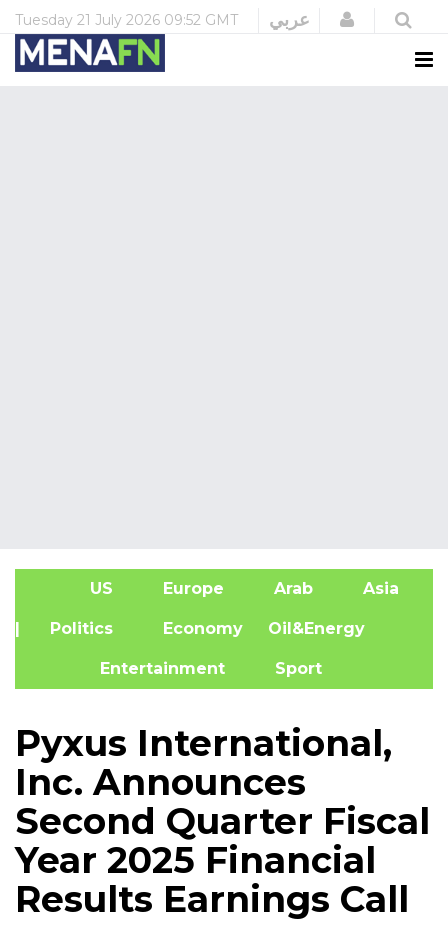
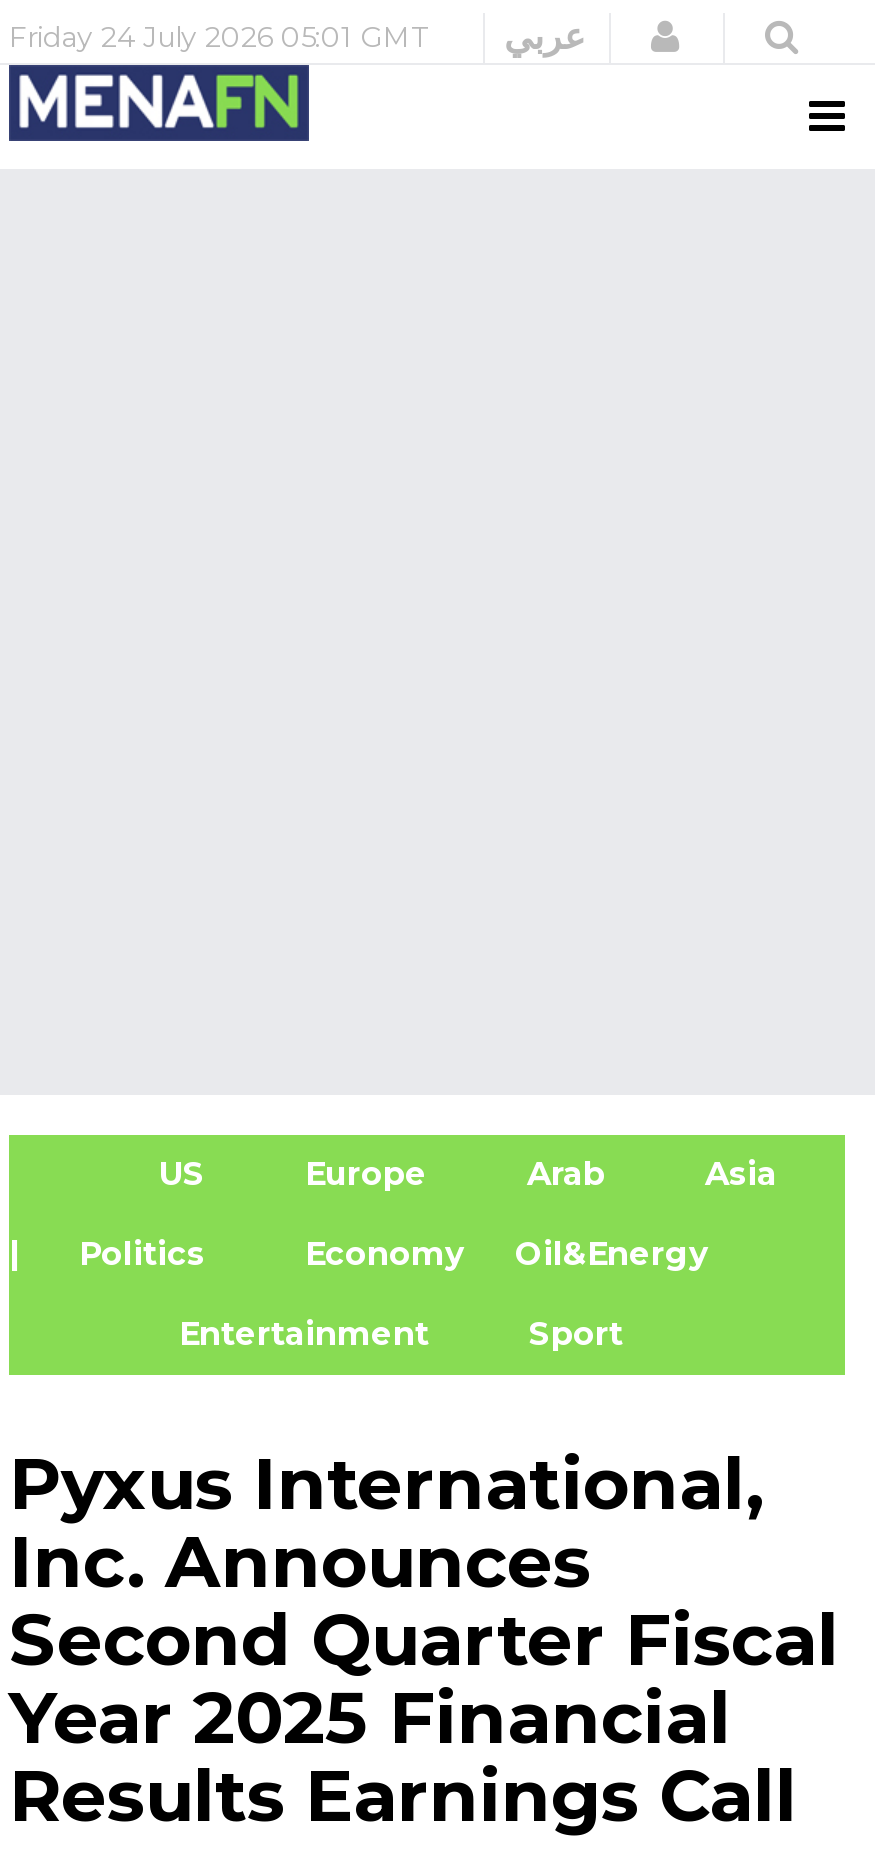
- Tuesday 21 July 2026 09:52 GMT
+ Friday 24 July 2026 05:01 GMT
